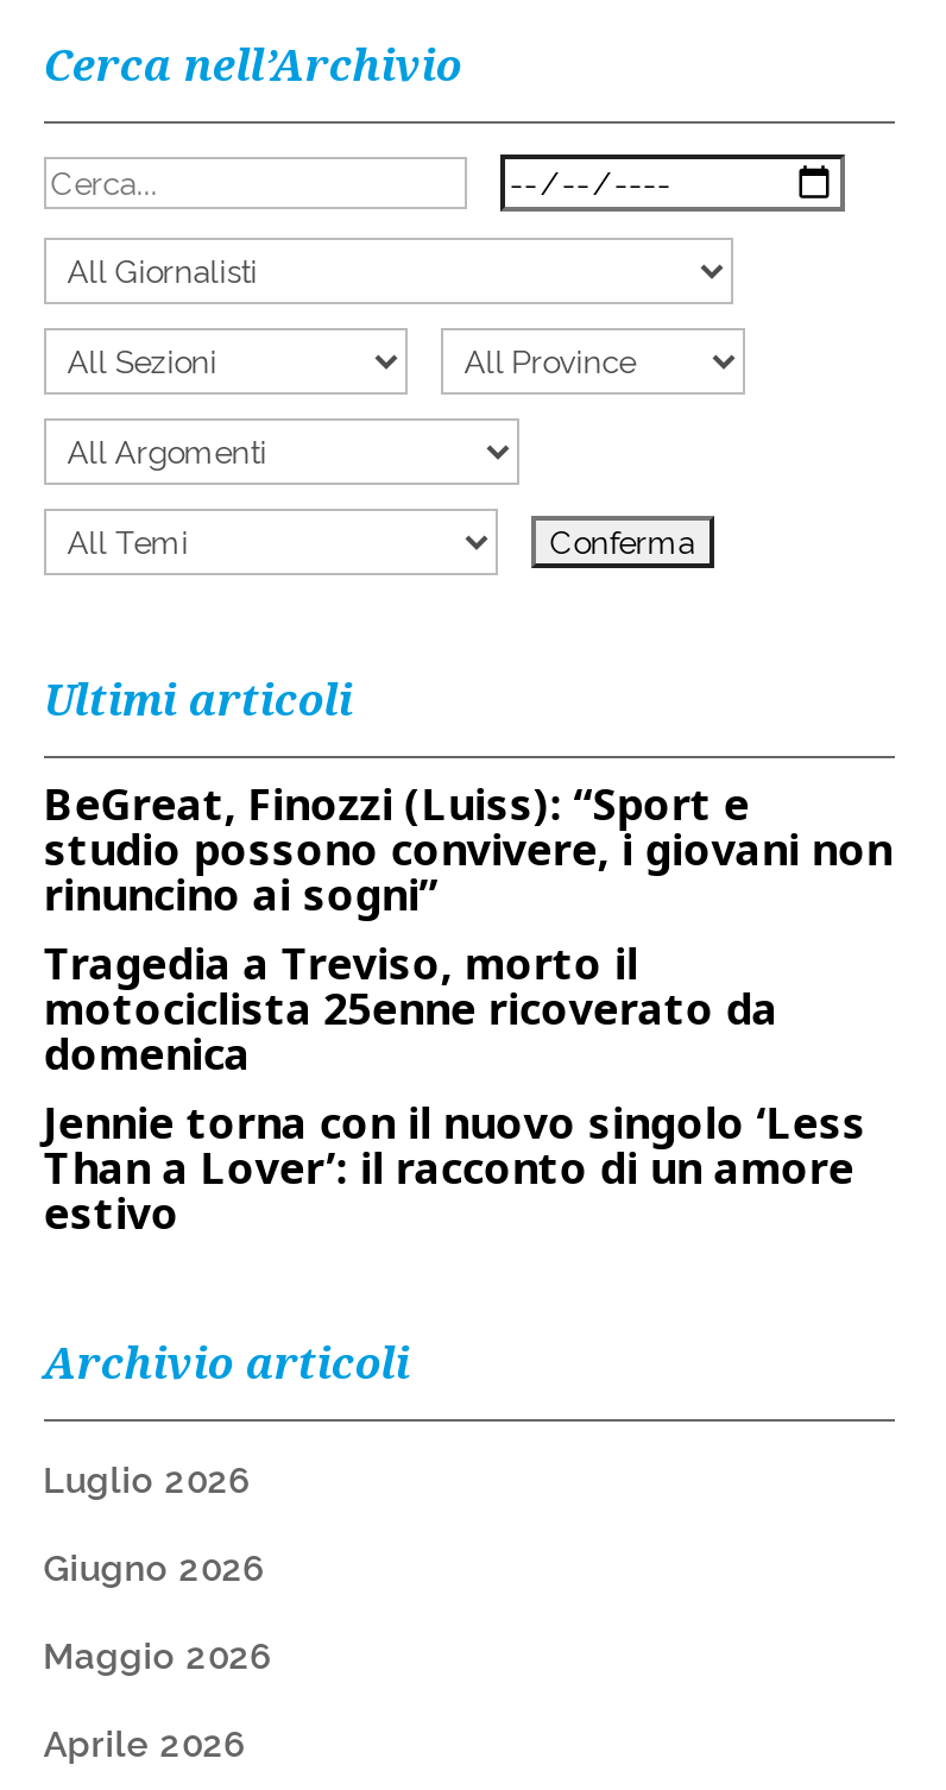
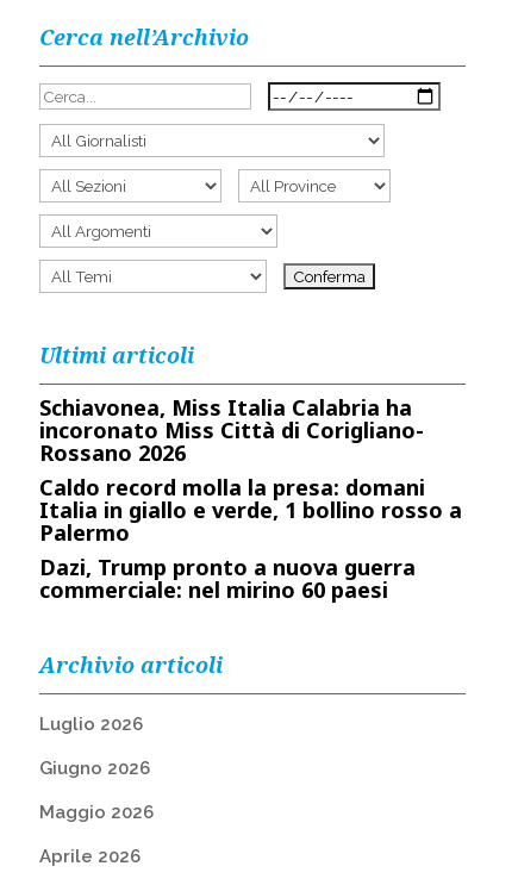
- BeGreat, Finozzi (Luiss): “Sport e
- studio possono convivere, i giovani non
- rinuncino ai sogni”
- Tragedia a Treviso, morto il
- motociclista 25enne ricoverato da
- domenica
- Jennie torna con il nuovo singolo ‘Less
- Than a Lover’: il racconto di un amore
- estivo
+ Schiavonea, Miss Italia Calabria ha
+ incoronato Miss Città di Corigliano-
+ Rossano 2026
+ Caldo record molla la presa: domani
+ Italia in giallo e verde, 1 bollino rosso a
+ Palermo
+ Dazi, Trump pronto a nuova guerra
+ commerciale: nel mirino 60 paesi
